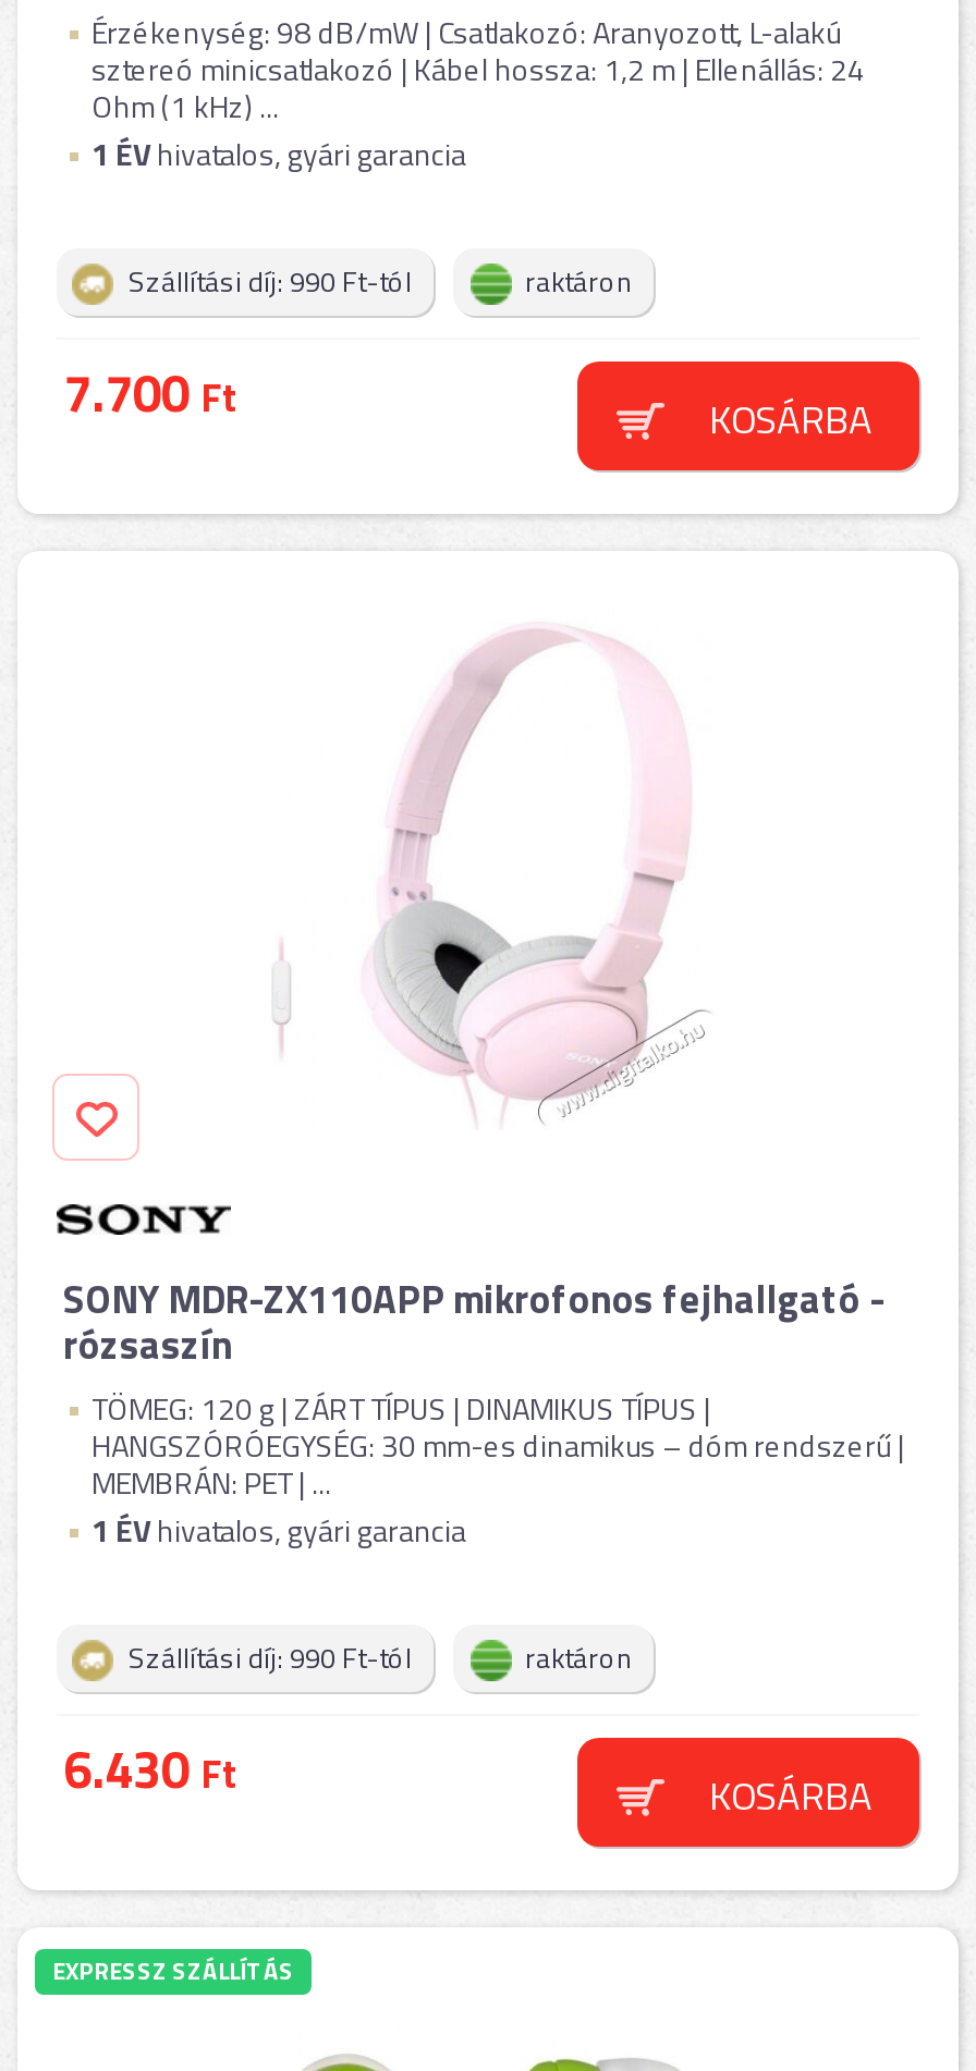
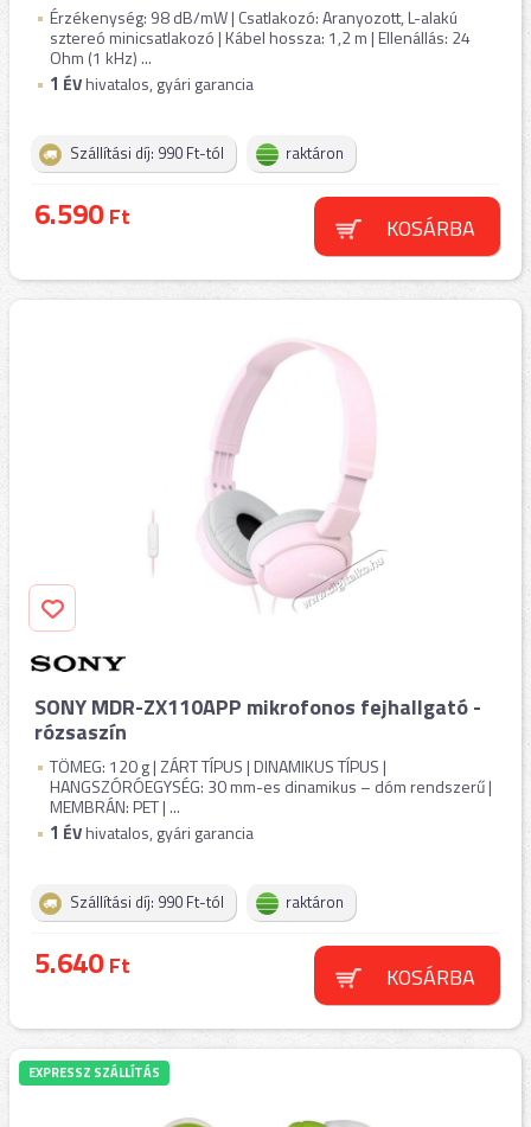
- 7.700 Ft
+ 6.590 Ft

- 6.430 Ft
+ 5.640 Ft
